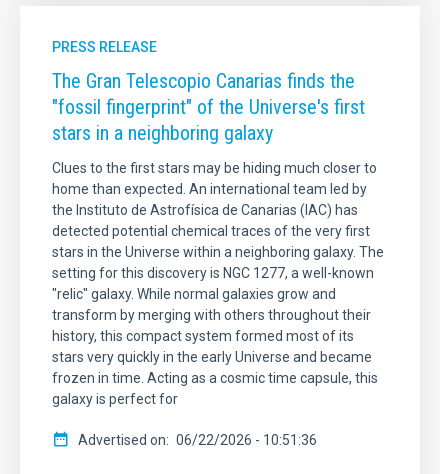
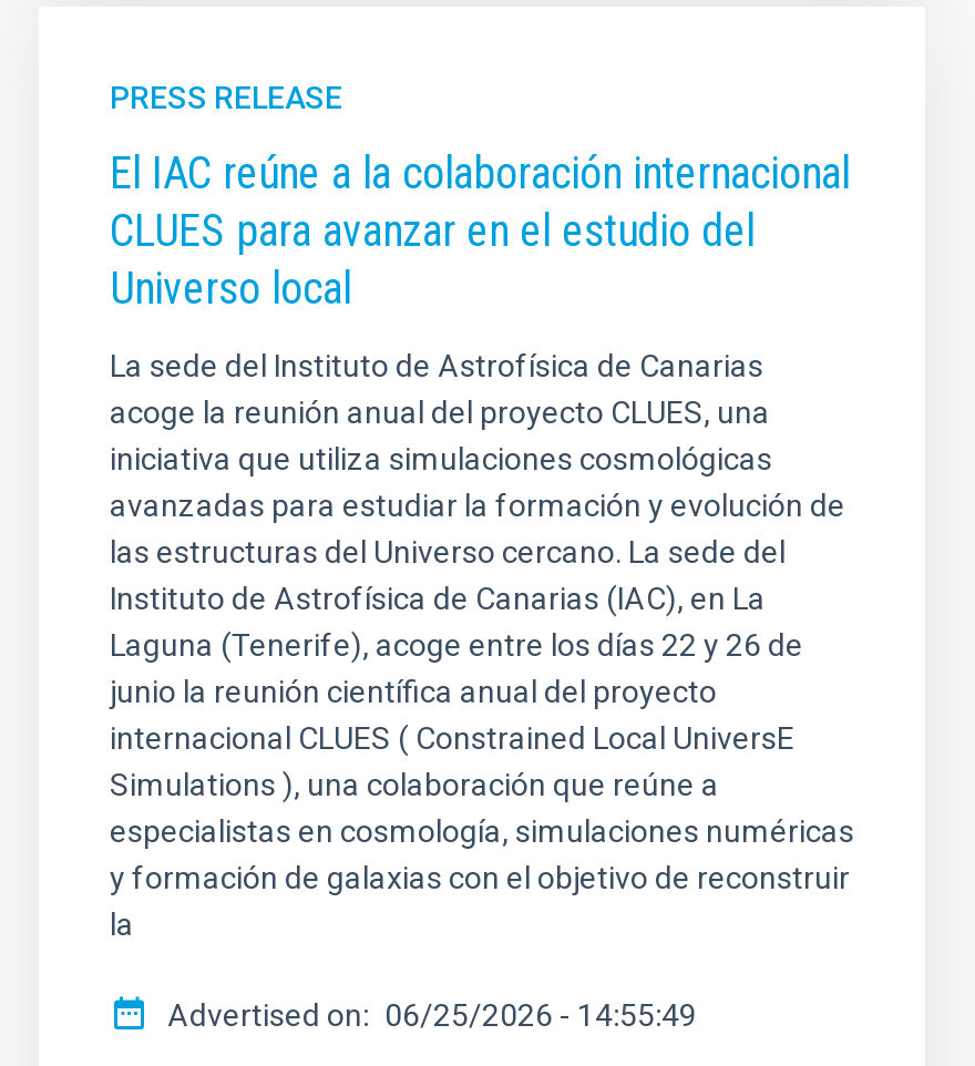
- The Gran Telescopio Canarias finds the
- "fossil fingerprint" of the Universe's first
- stars in a neighboring galaxy
+ El IAC reúne a la colaboración internacional
+ CLUES para avanzar en el estudio del
+ Universo local

- Clues to the first stars may be hiding much closer to
- home than expected. An international team led by
- the Instituto de Astrofísica de Canarias (IAC) has
- detected potential chemical traces of the very first
- stars in the Universe within a neighboring galaxy. The
- setting for this discovery is NGC 1277, a well-known
- "relic" galaxy. While normal galaxies grow and
- transform by merging with others throughout their
- history, this compact system formed most of its
- stars very quickly in the early Universe and became
- frozen in time. Acting as a cosmic time capsule, this
- galaxy is perfect for
+ La sede del Instituto de Astrofísica de Canarias
+ acoge la reunión anual del proyecto CLUES, una
+ iniciativa que utiliza simulaciones cosmológicas
+ avanzadas para estudiar la formación y evolución de
+ las estructuras del Universo cercano. La sede del
+ Instituto de Astrofísica de Canarias (IAC), en La
+ Laguna (Tenerife), acoge entre los días 22 y 26 de
+ junio la reunión científica anual del proyecto
+ internacional CLUES ( Constrained Local UniversE
+ Simulations ), una colaboración que reúne a
+ especialistas en cosmología, simulaciones numéricas
+ y formación de galaxias con el objetivo de reconstruir
+ la

- Advertised on 06/22/2026 - 10:51:36
+ Advertised on 06/25/2026 - 14:55:49
